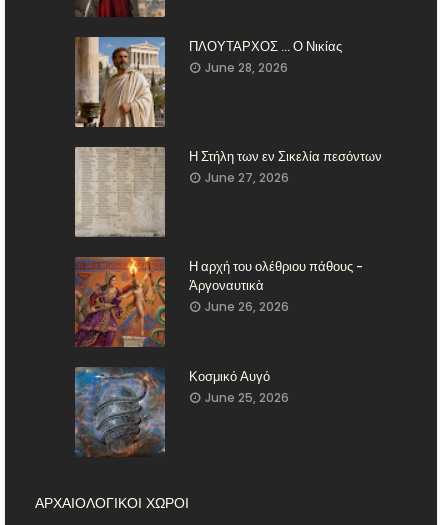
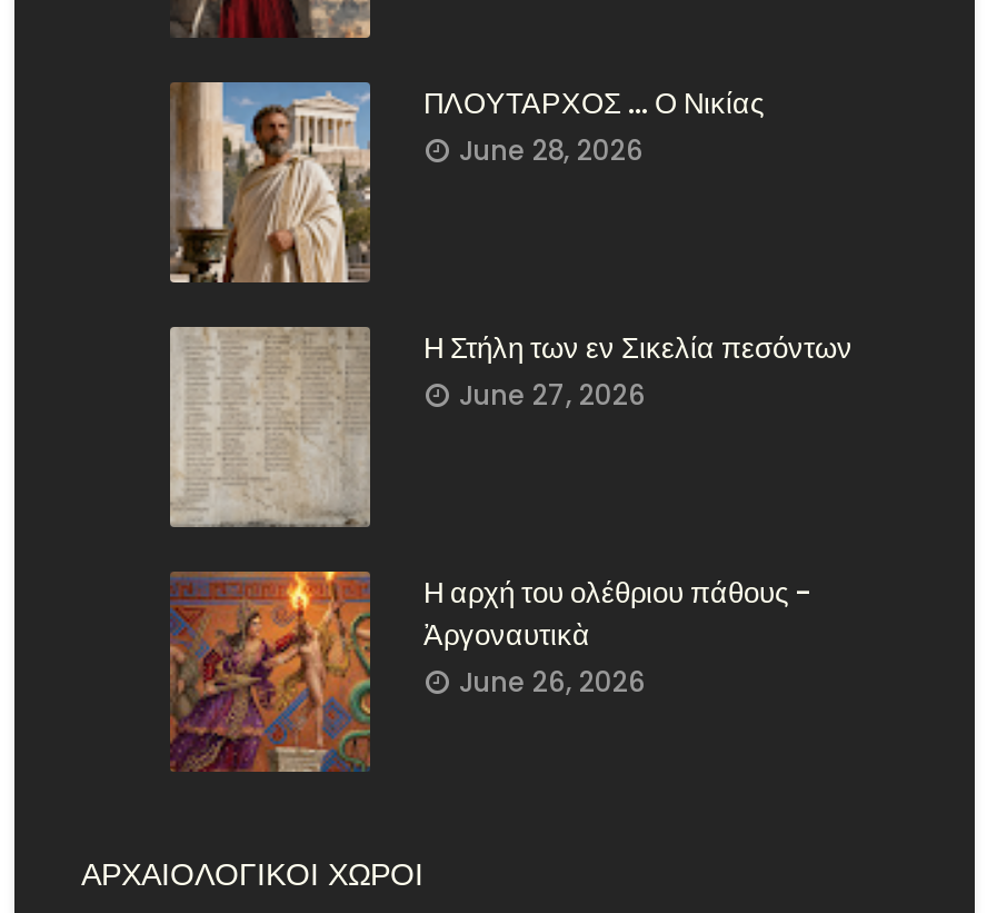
- [image]
- Κοσμικό Αυγό
- June 25, 2026
